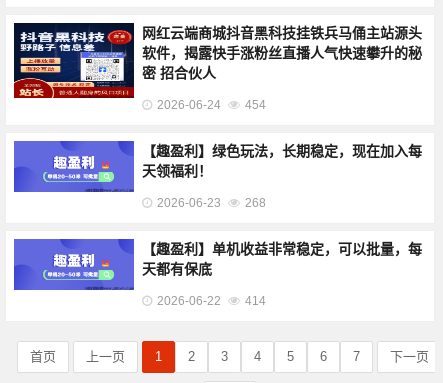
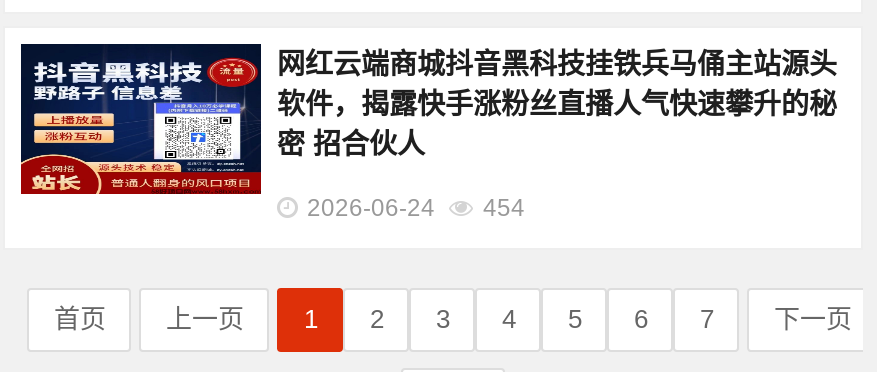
- [image]
- 【趣盈利】绿色玩法，长期稳定，现在加入每
- 天领福利！
- 2026-06-23
- 268
- 【趣盈利】单机收益非常稳定，可以批量，每
- 天都有保底
- 2026-06-22
- 414

- [image]
